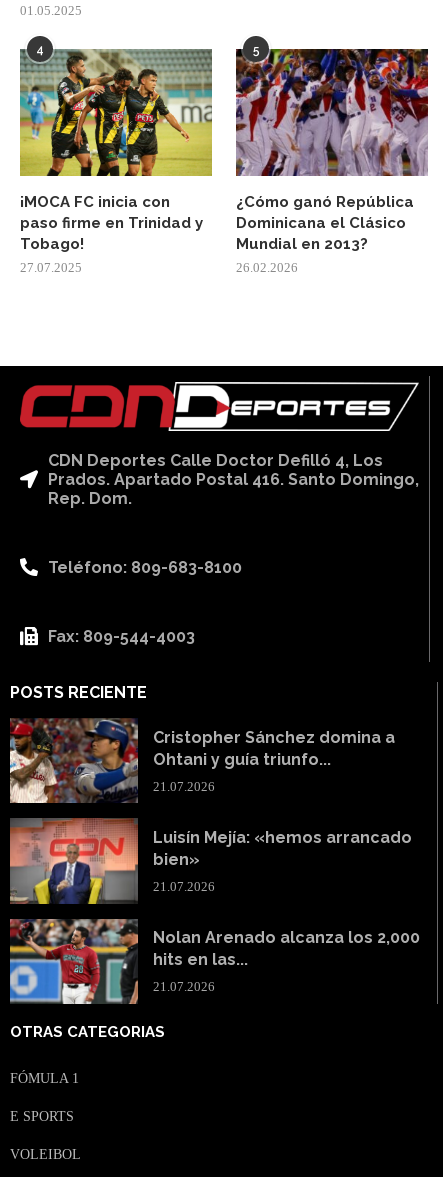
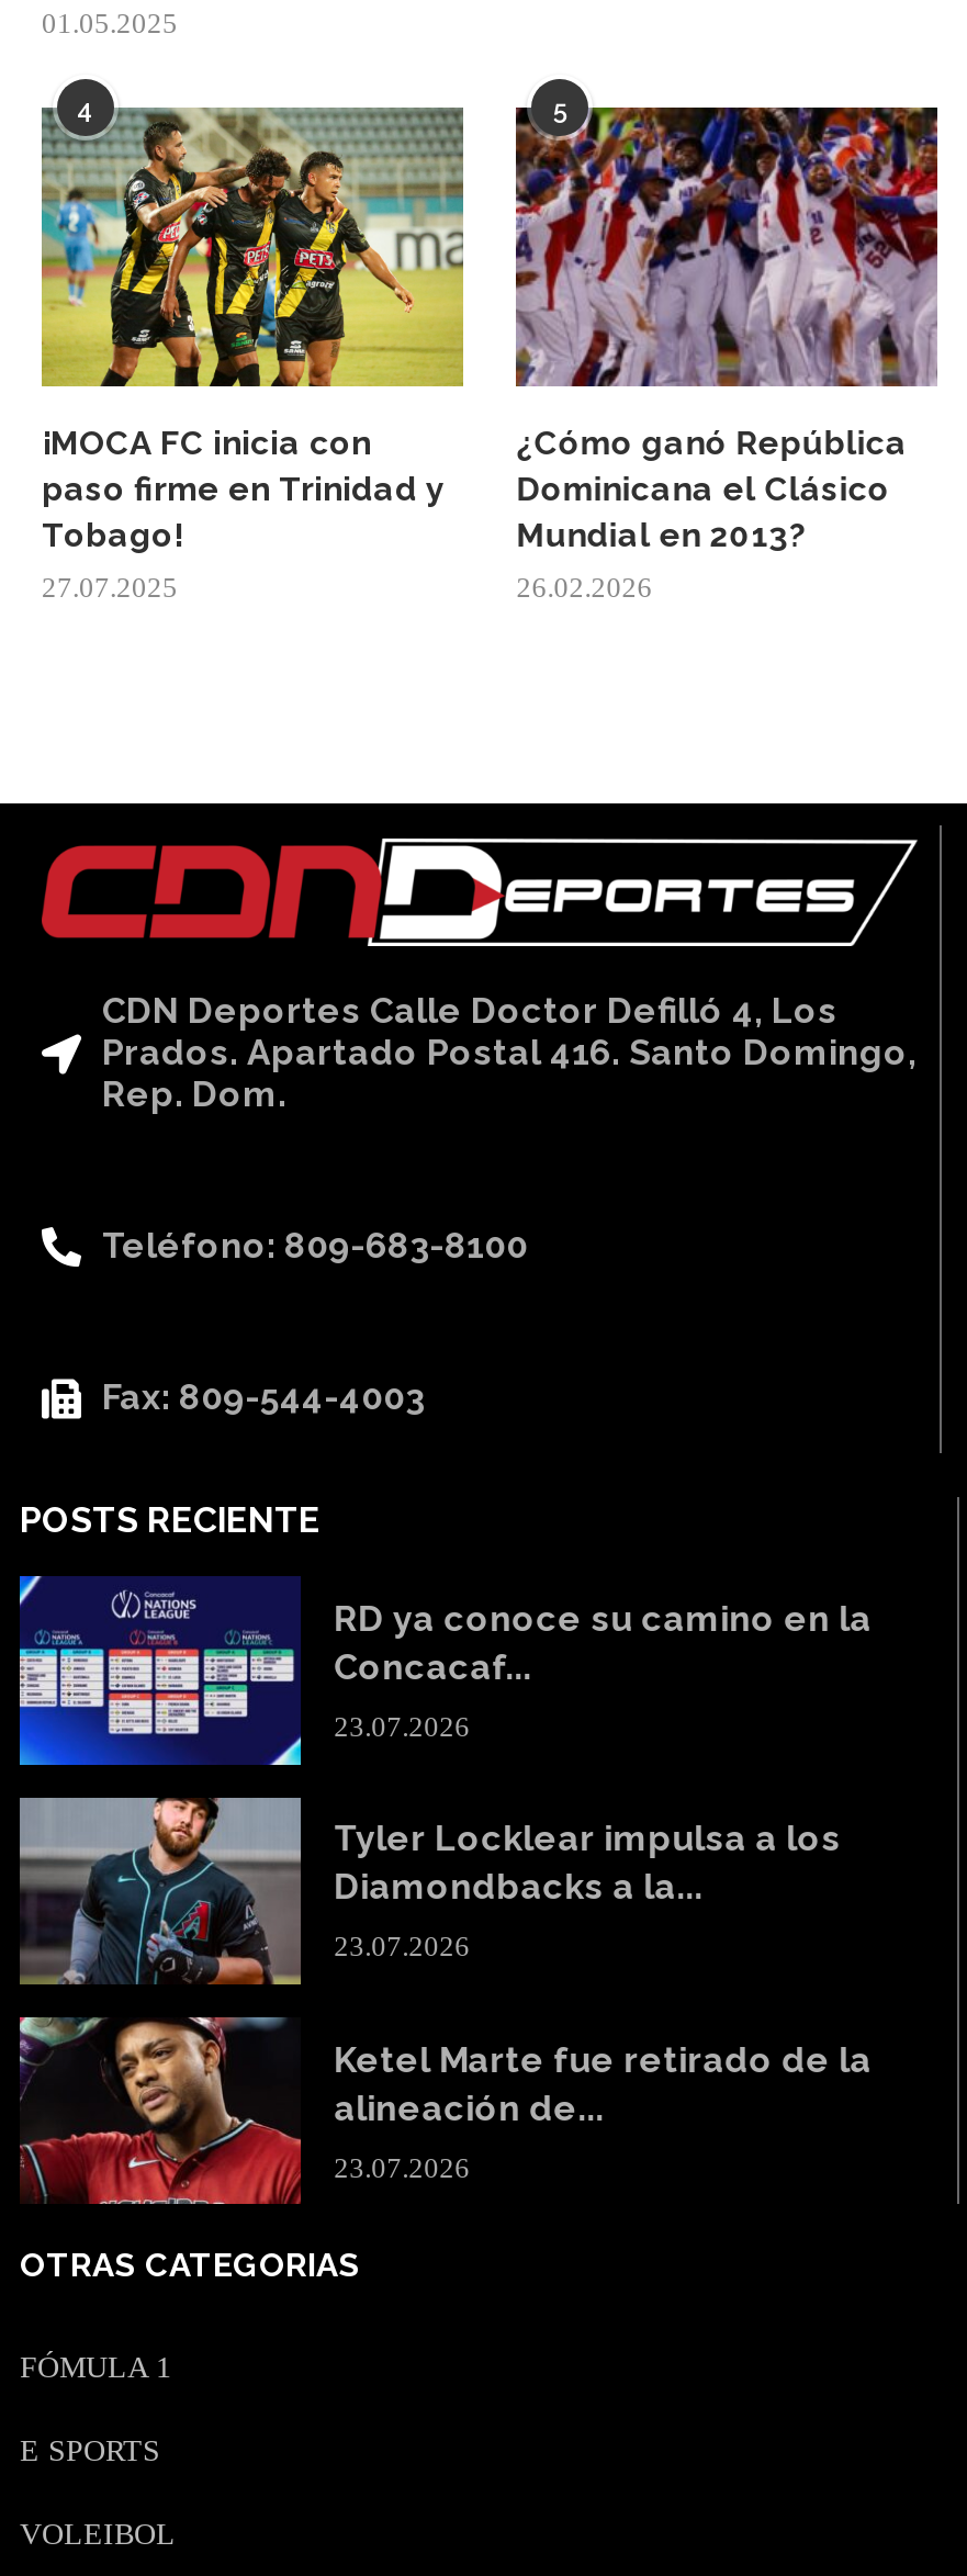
- [image]
- Cristopher Sánchez domina a
- Ohtani y guía triunfo...
+ [image]
+ RD ya conoce su camino en la
+ Concacaf...

- 21.07.2026
+ 23.07.2026

- [image]
- Luisín Mejía: «hemos arrancado
- bien»
+ [image]
+ Tyler Locklear impulsa a los
+ Diamondbacks a la...

- 21.07.2026
+ 23.07.2026

- [image]
- Nolan Arenado alcanza los 2,000
- hits en las...
+ [image]
+ Ketel Marte fue retirado de la
+ alineación de...

- 21.07.2026
+ 23.07.2026
